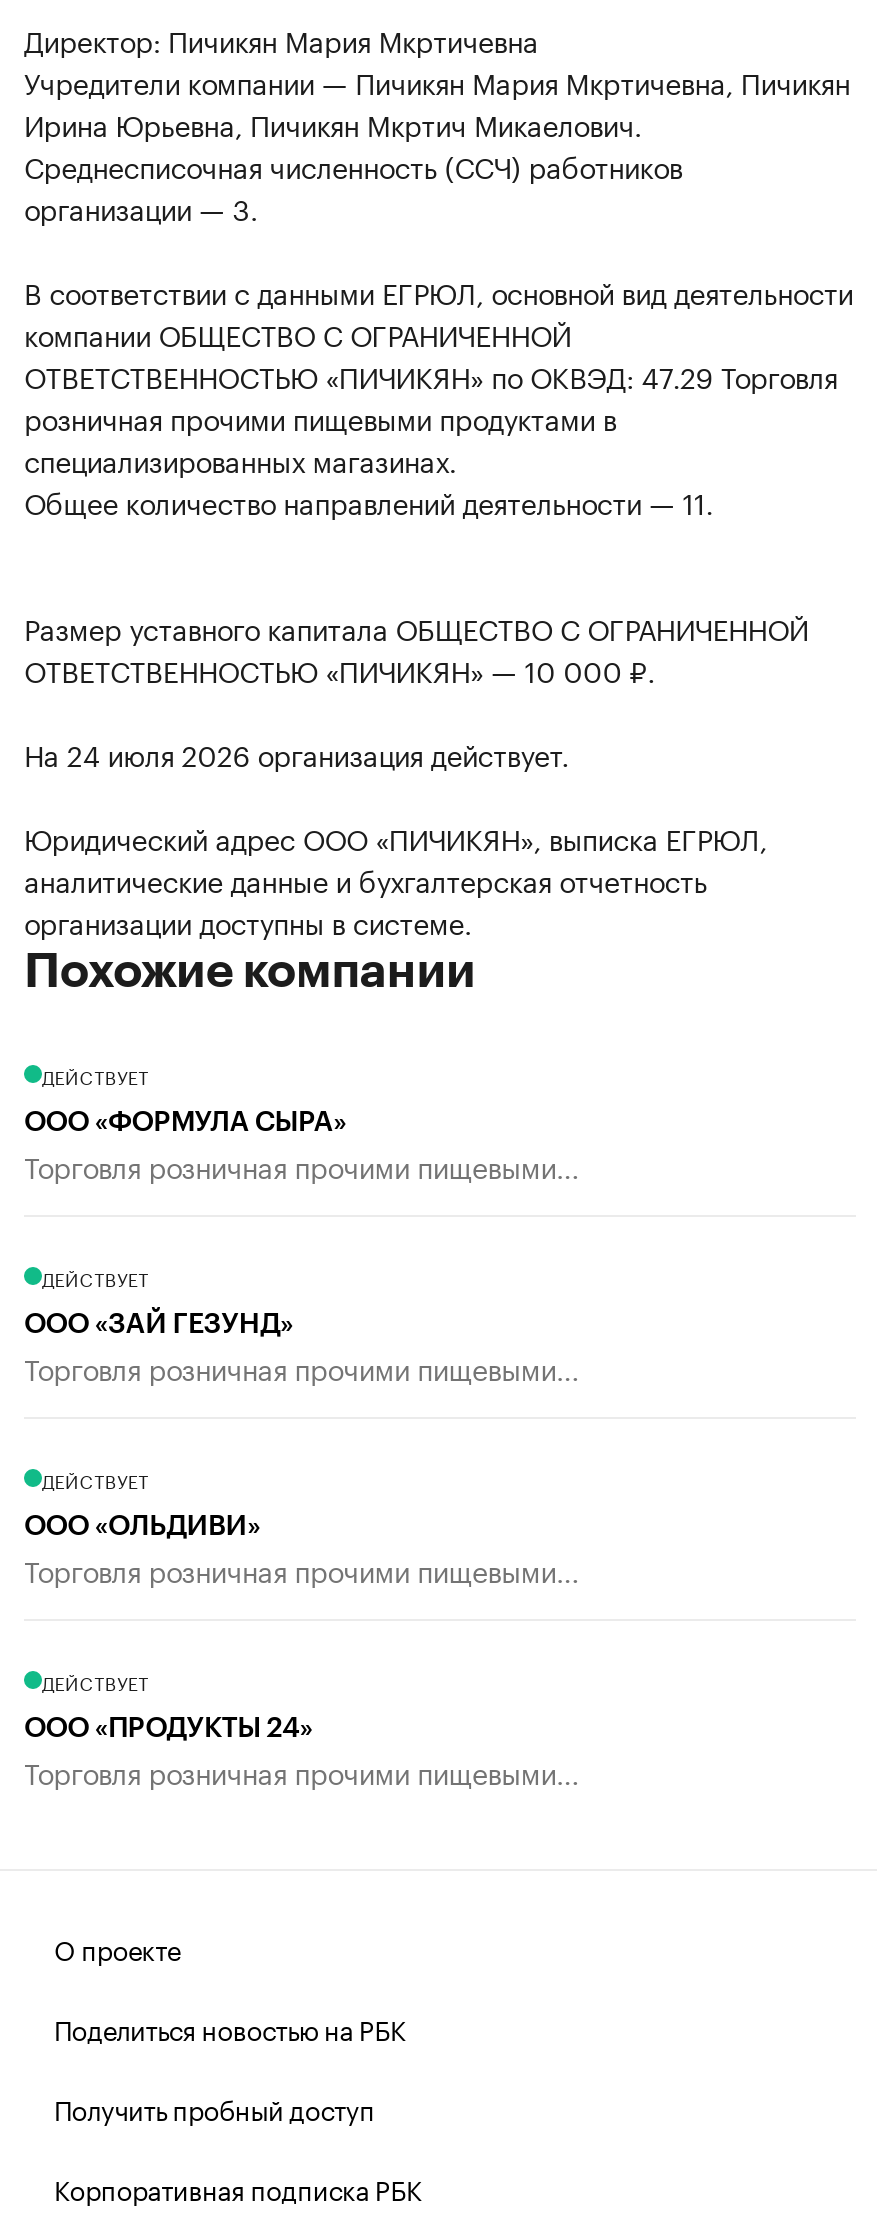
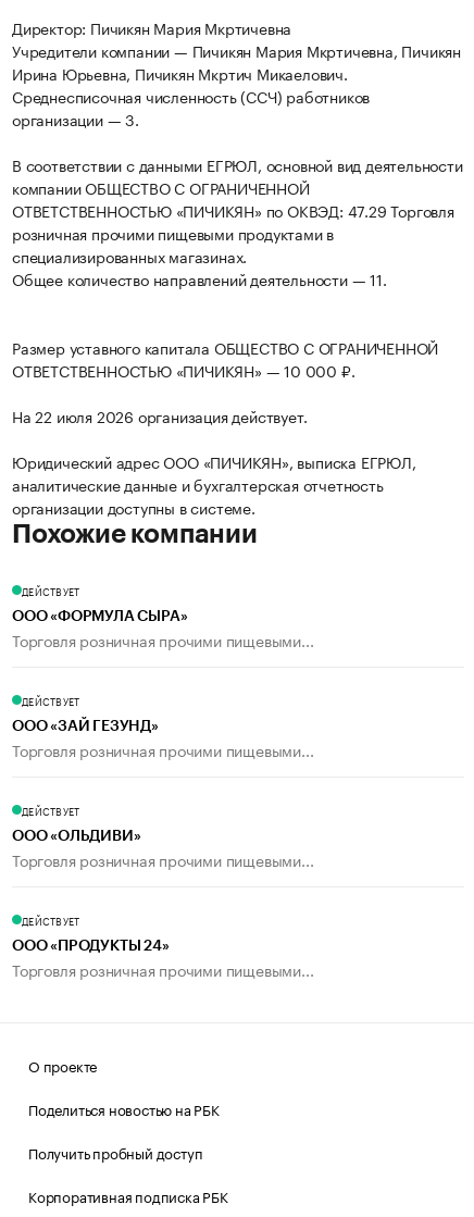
- На 24 июля 2026 организация действует.
+ На 22 июля 2026 организация действует.
